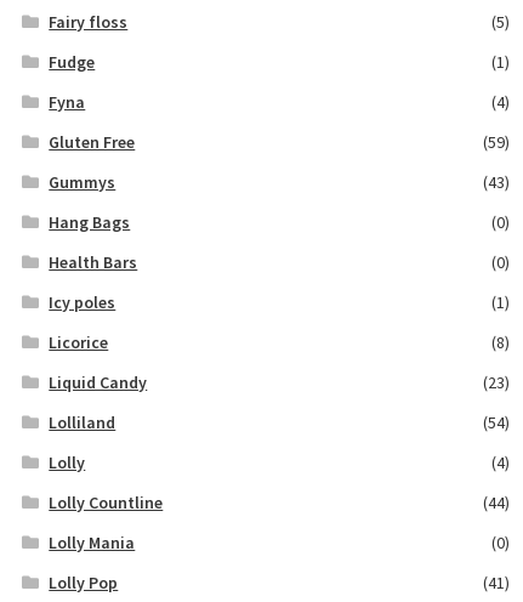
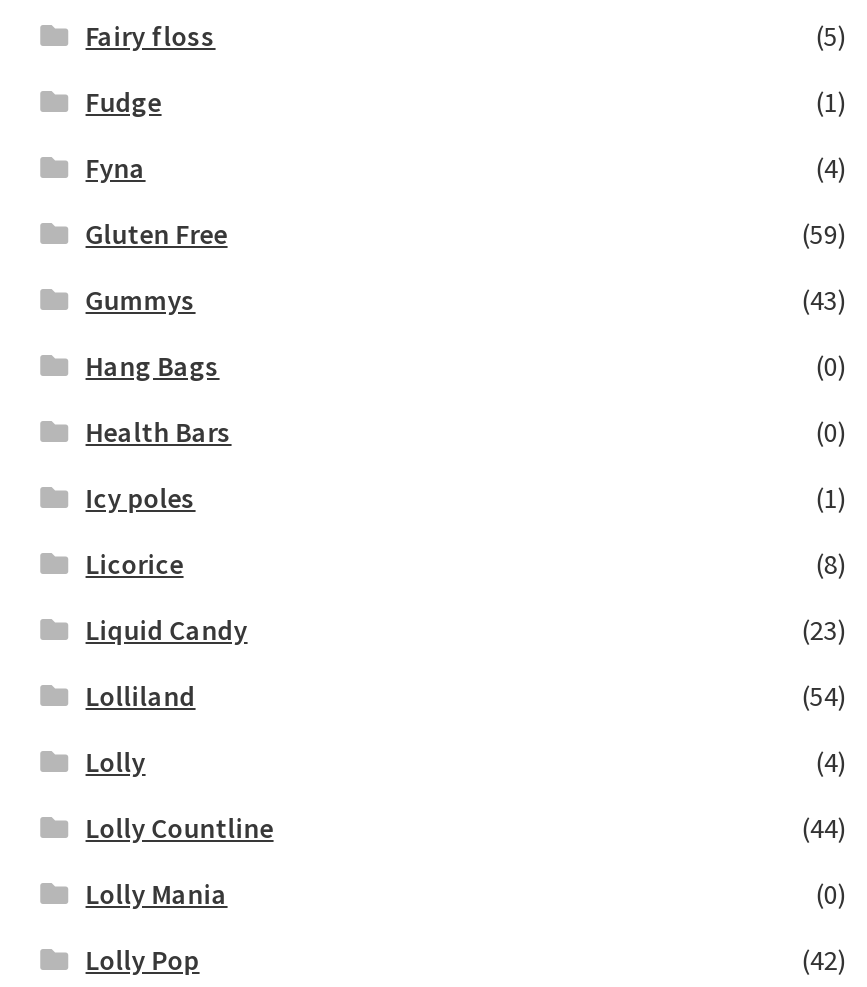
- (41)
+ (42)
